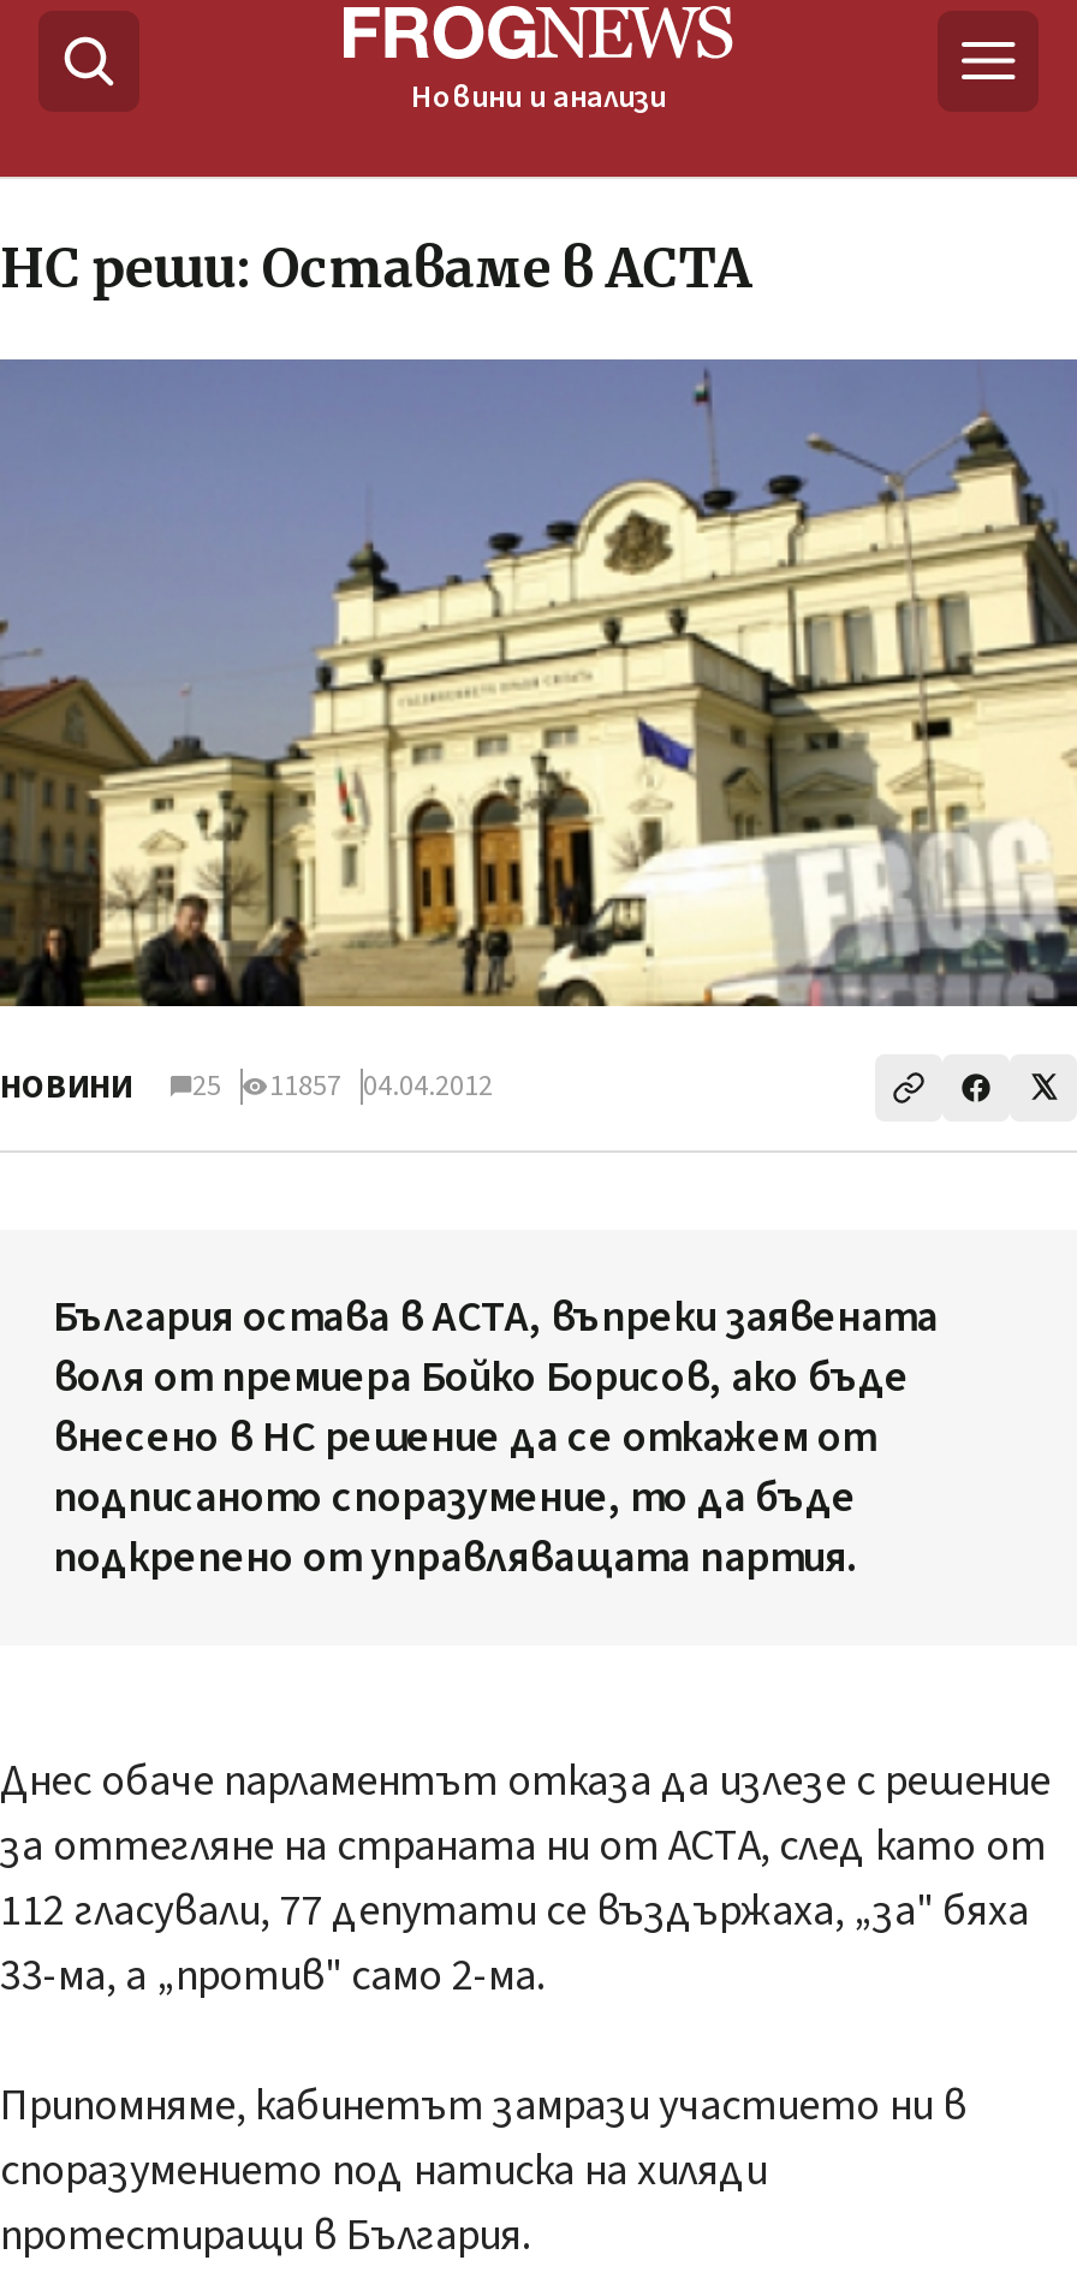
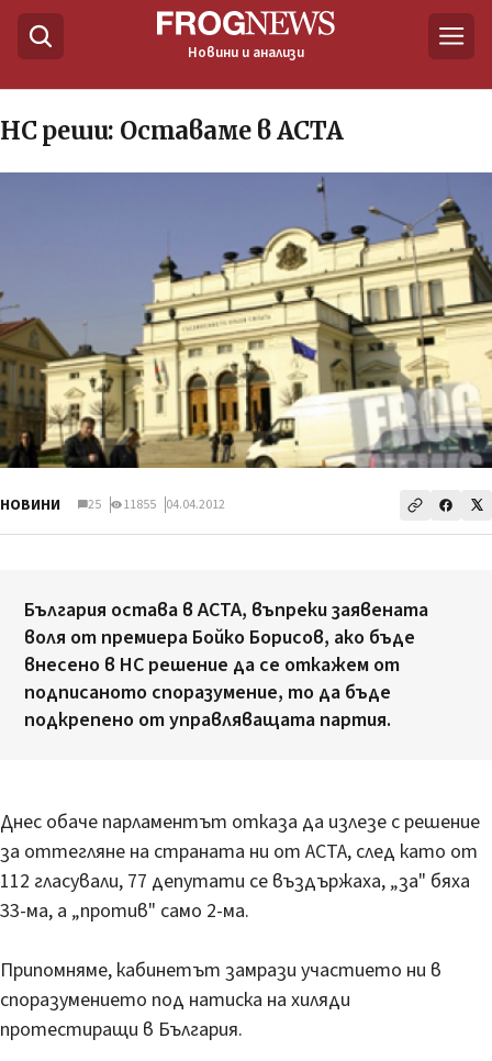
- 11857 04.04.2012
+ 11855 04.04.2012
